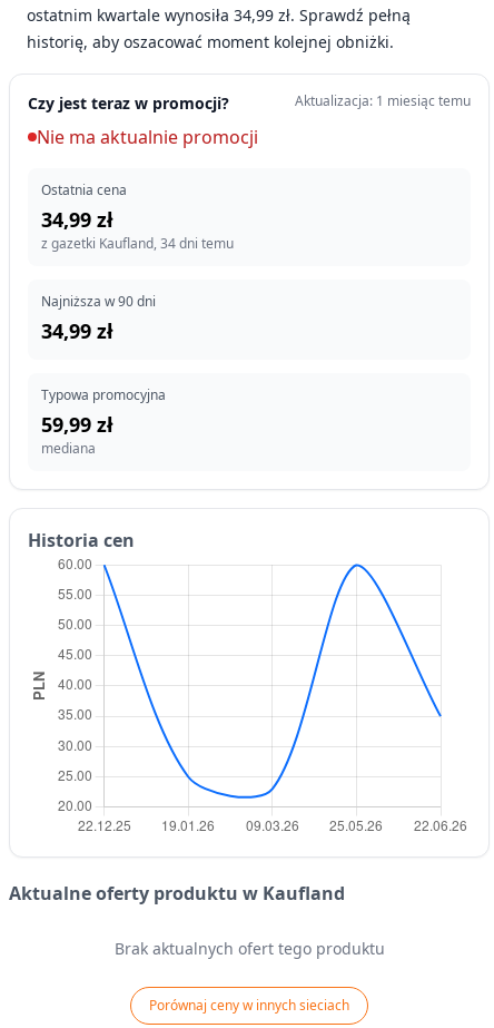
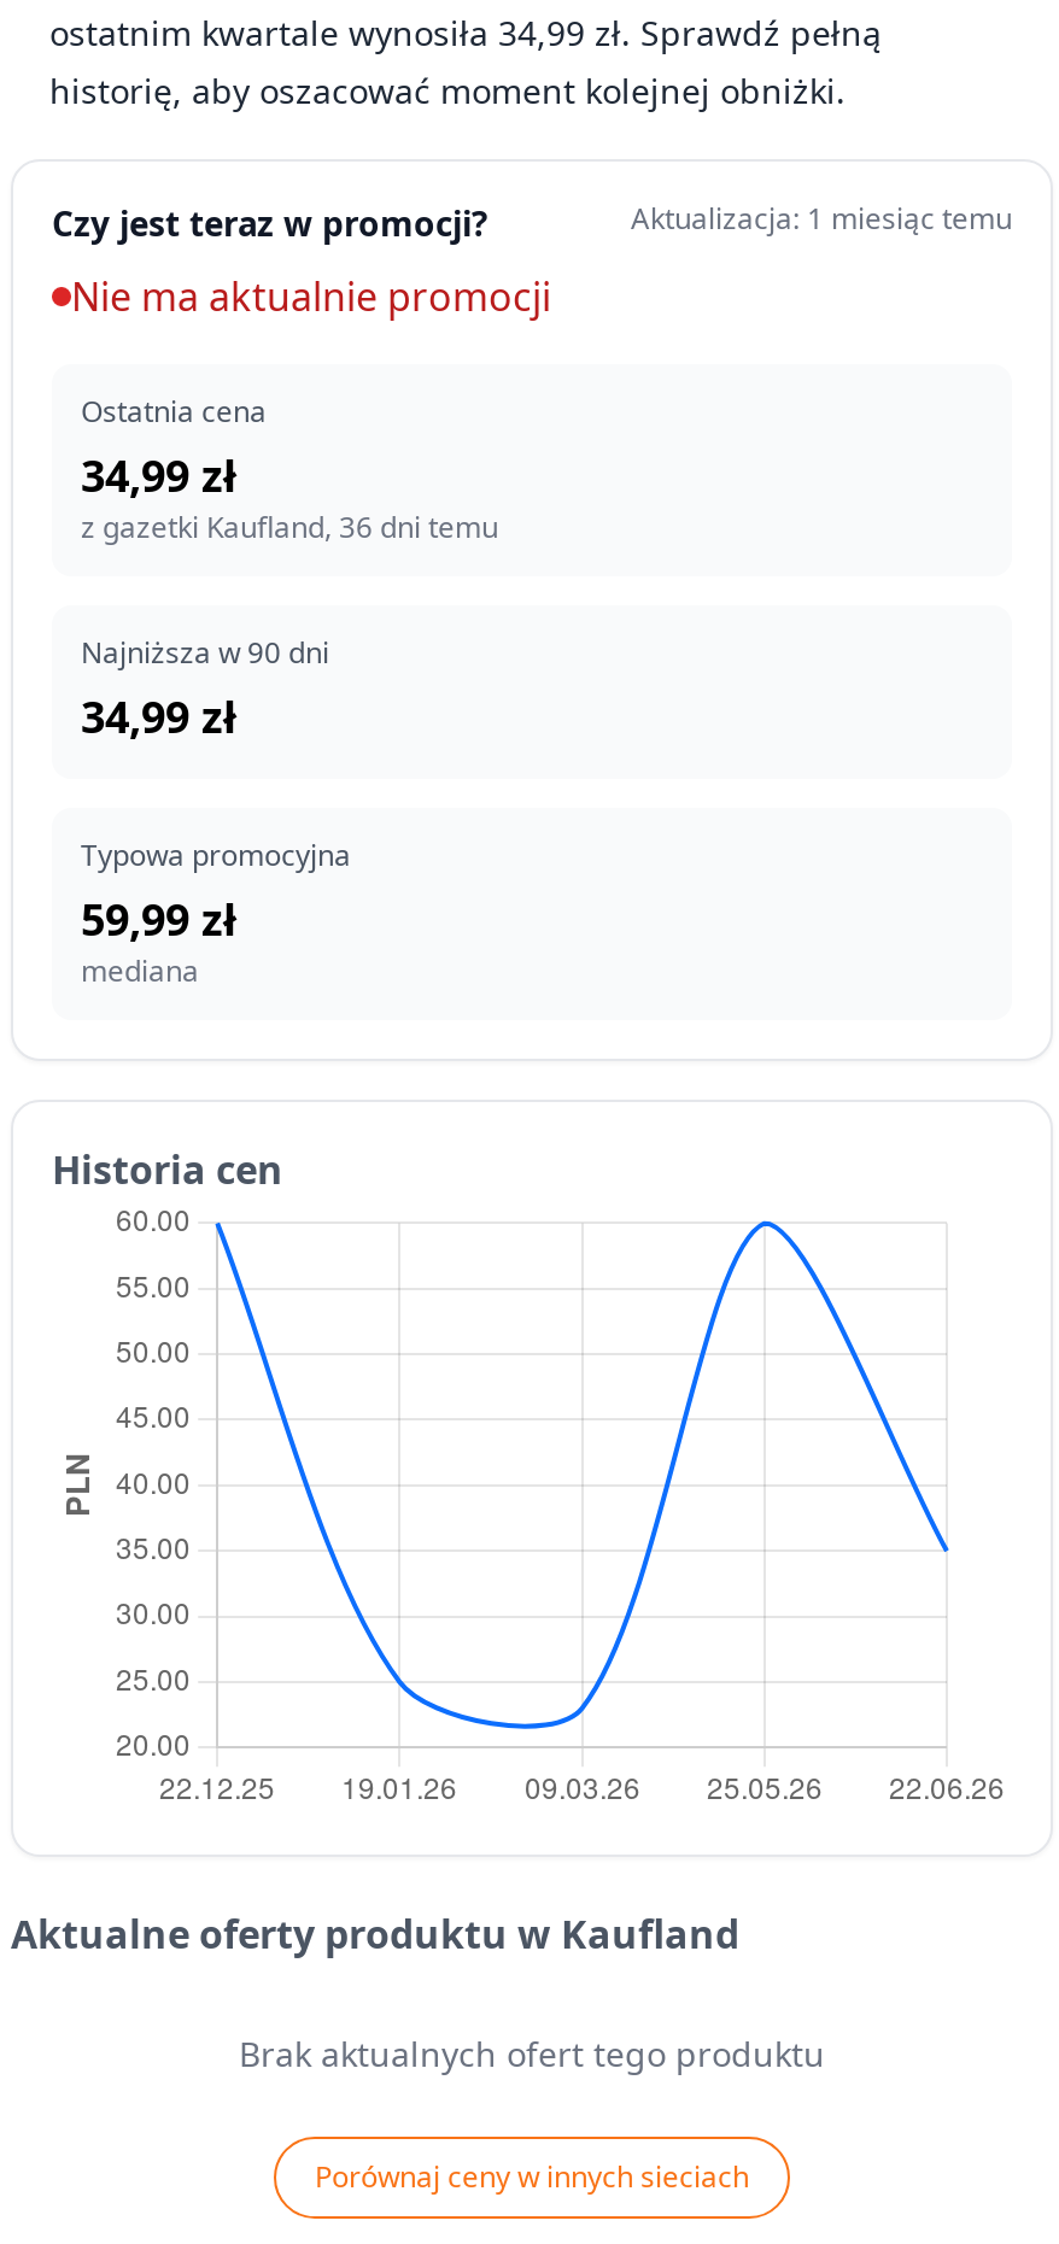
- z gazetki Kaufland, 34 dni temu
+ z gazetki Kaufland, 36 dni temu
